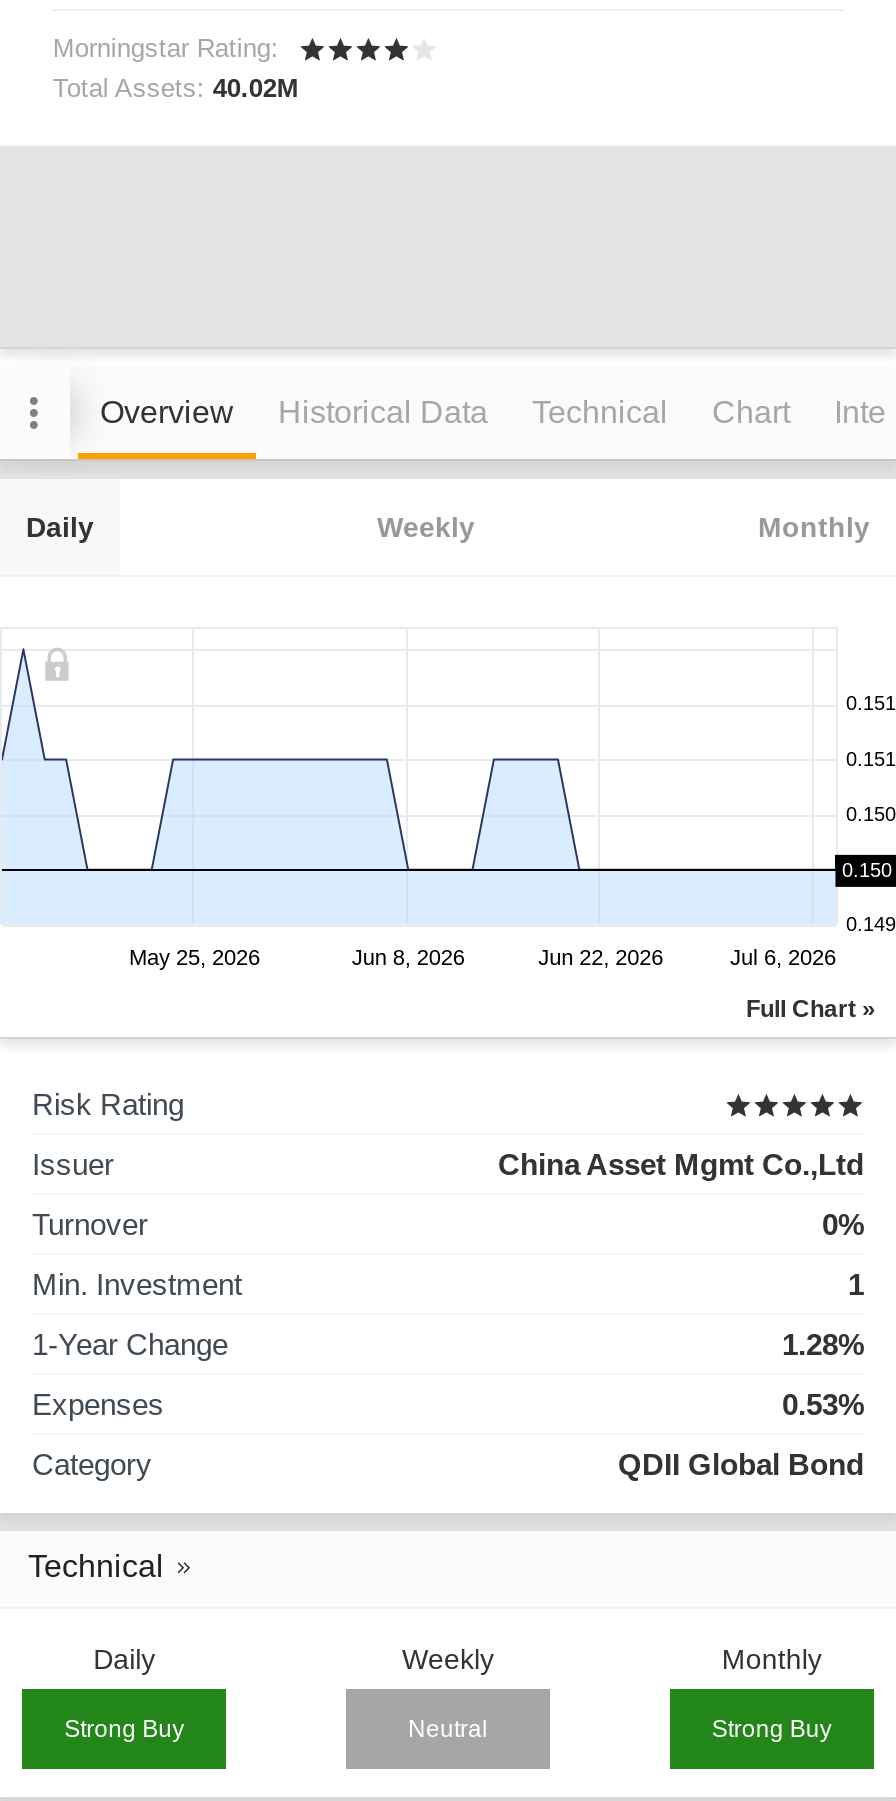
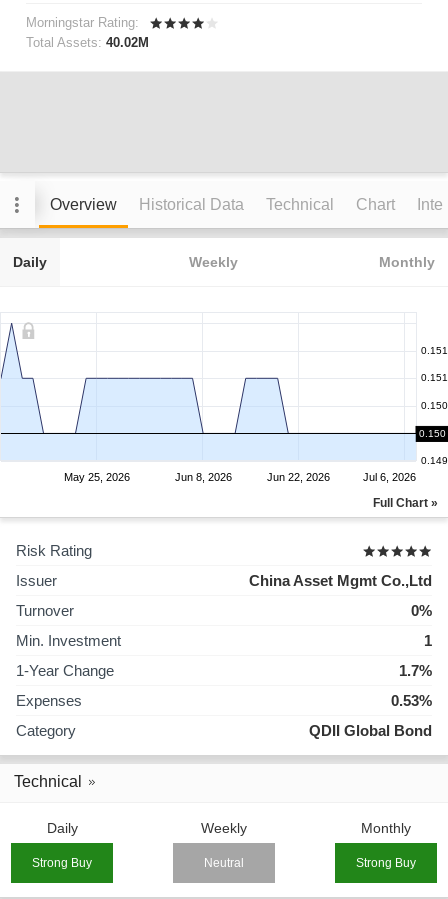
- 1.28%
+ 1.7%
